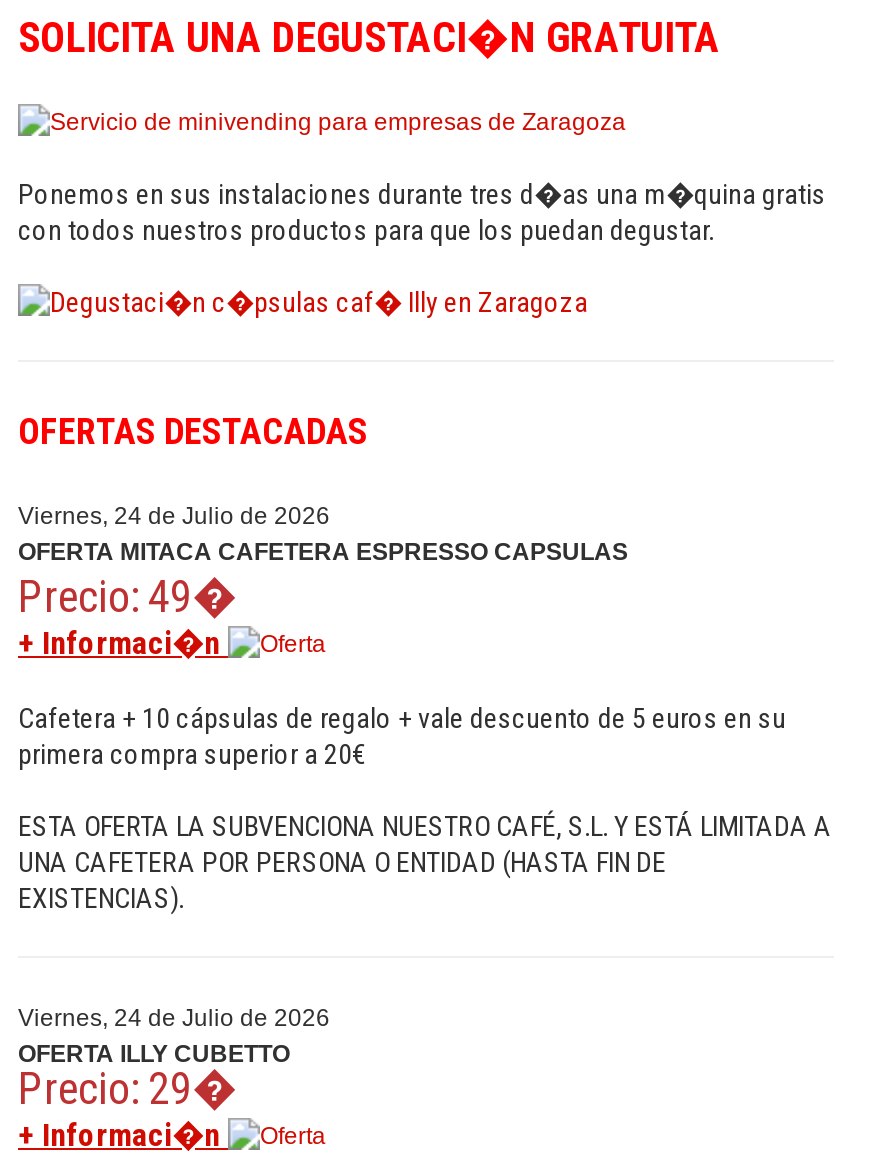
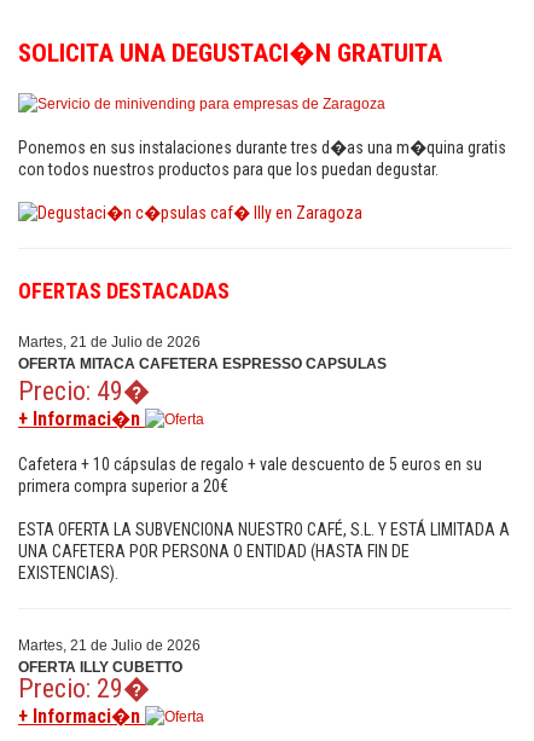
- Viernes, 24 de Julio de 2026
+ Martes, 21 de Julio de 2026

- Viernes, 24 de Julio de 2026
+ Martes, 21 de Julio de 2026
